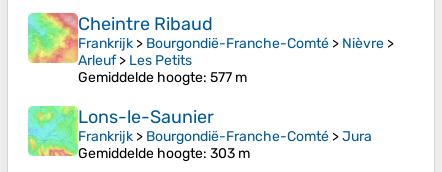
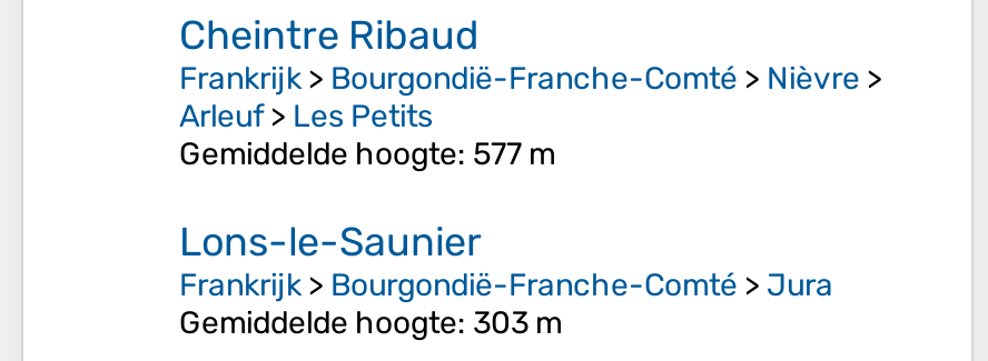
- [image]

- [image]
